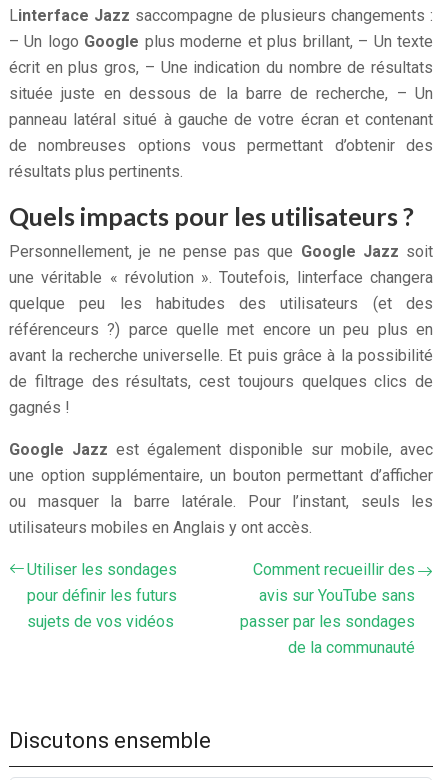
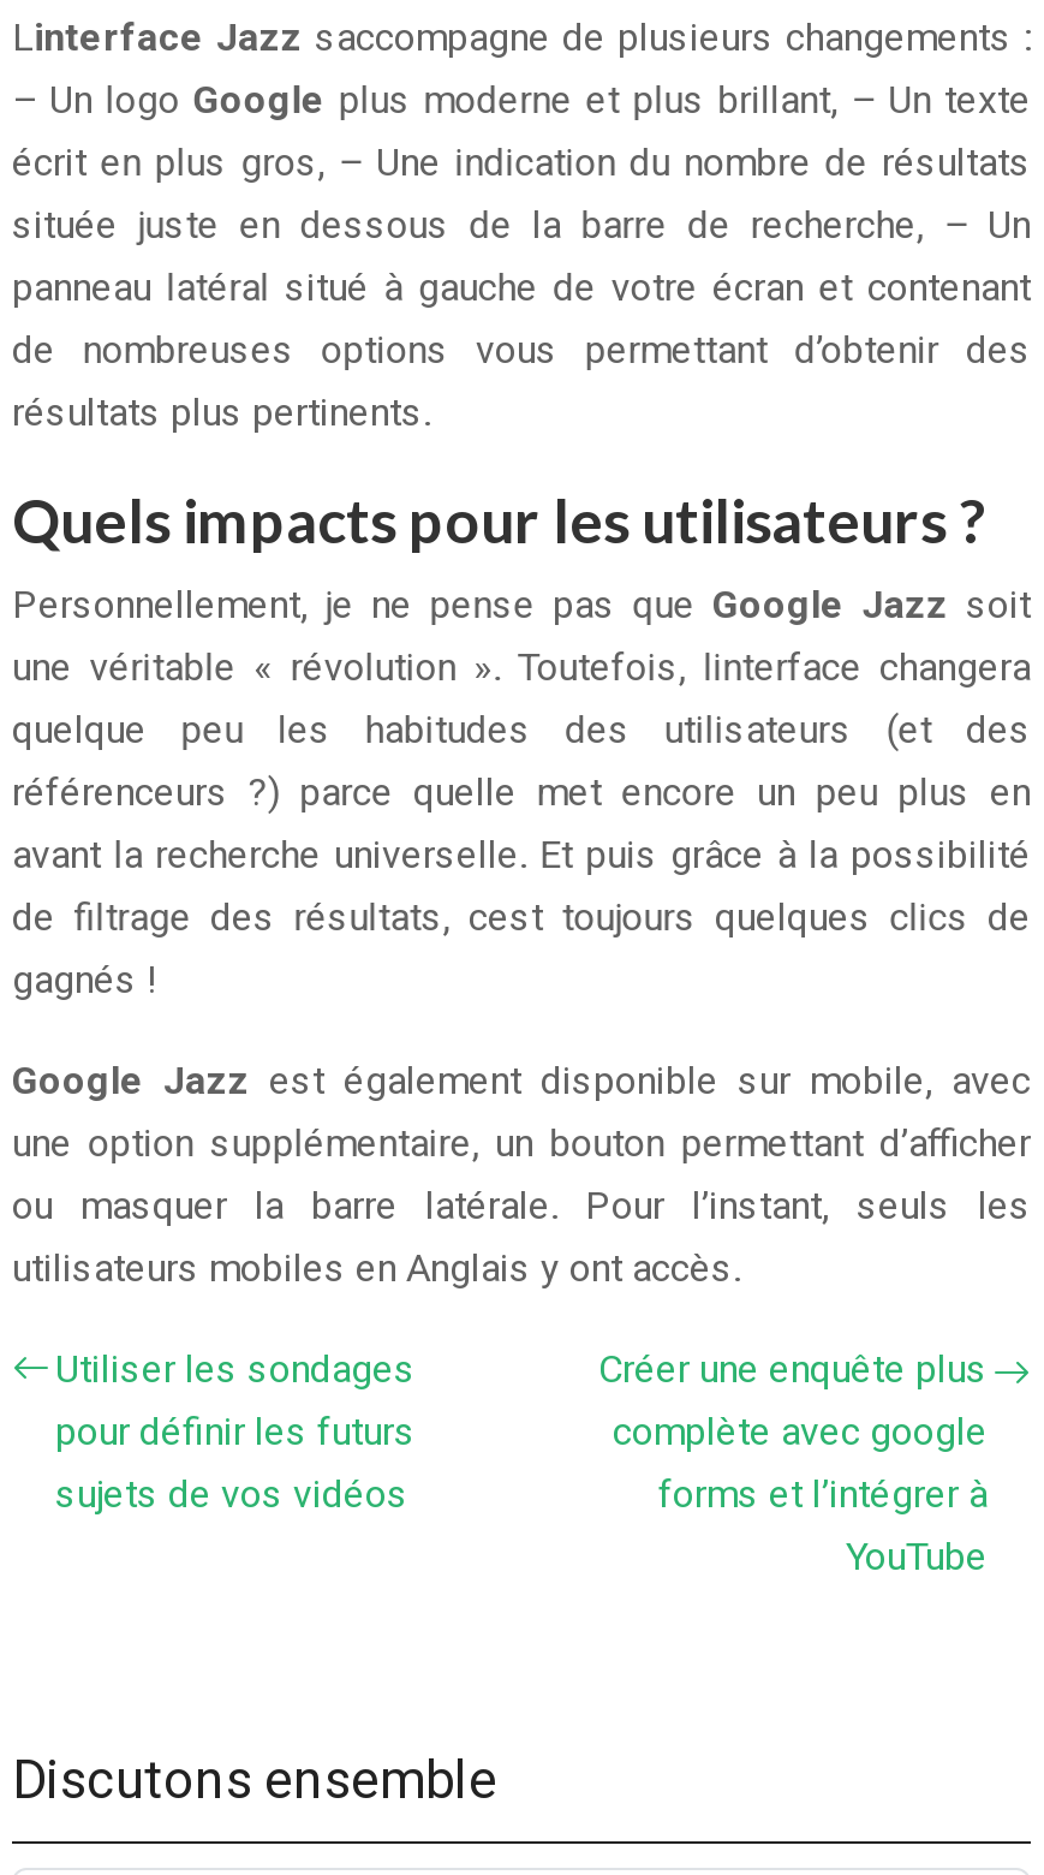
- Comment recueillir des
- avis sur YouTube sans
- passer par les sondages
- de la communauté
+ Créer une enquête plus
+ complète avec google
+ forms et l’intégrer à
+ YouTube
